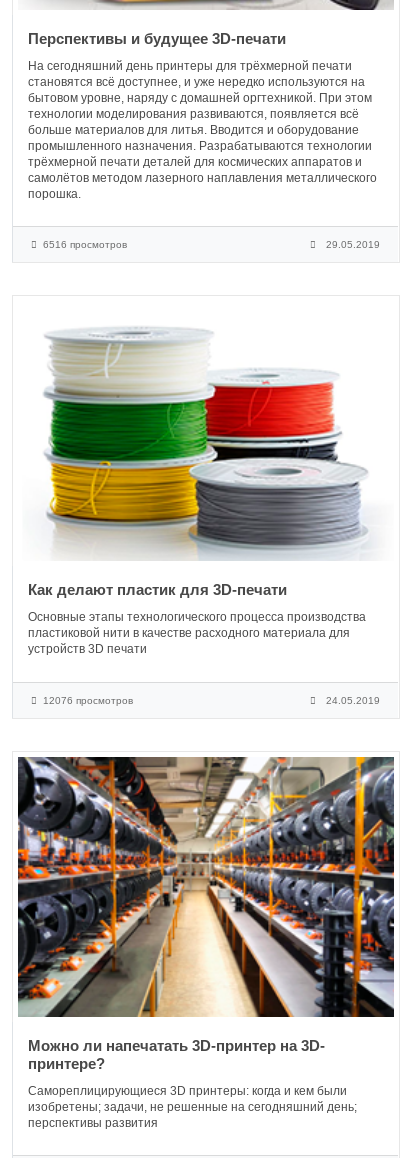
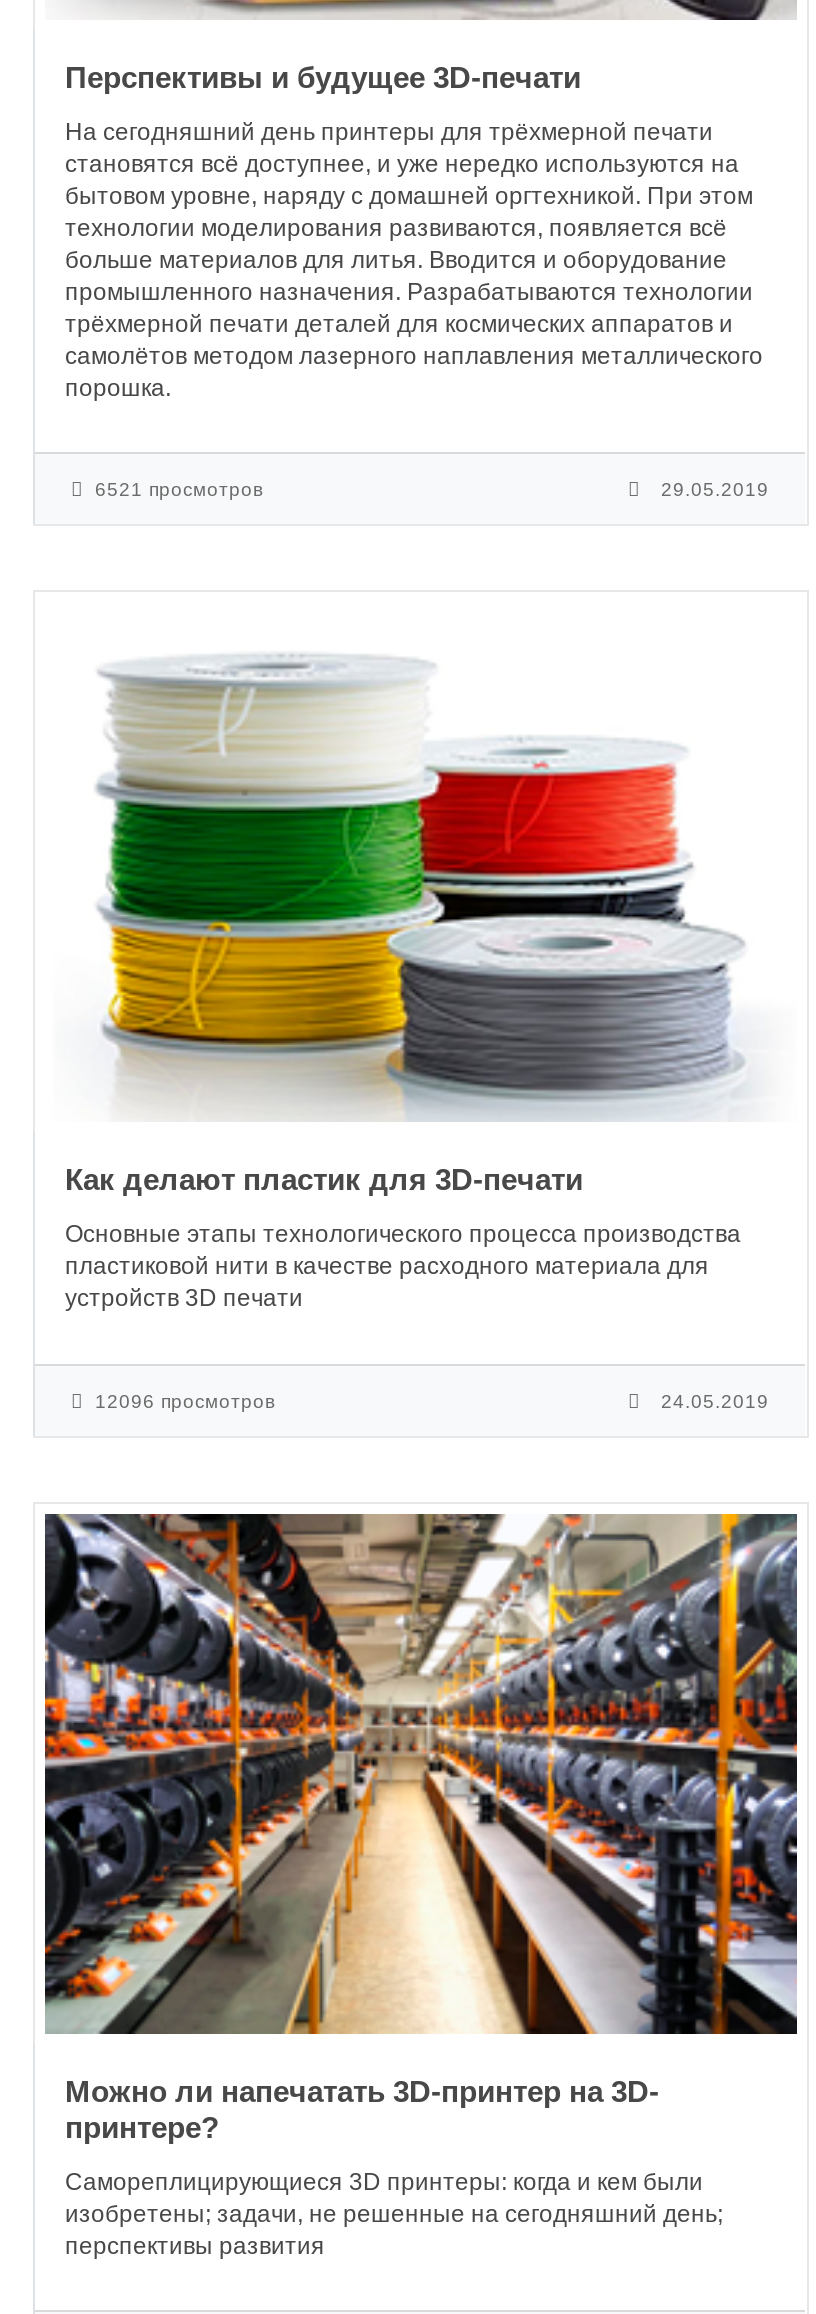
- 6516 просмотров
+ 6521 просмотров

- 12076 просмотров
+ 12096 просмотров
